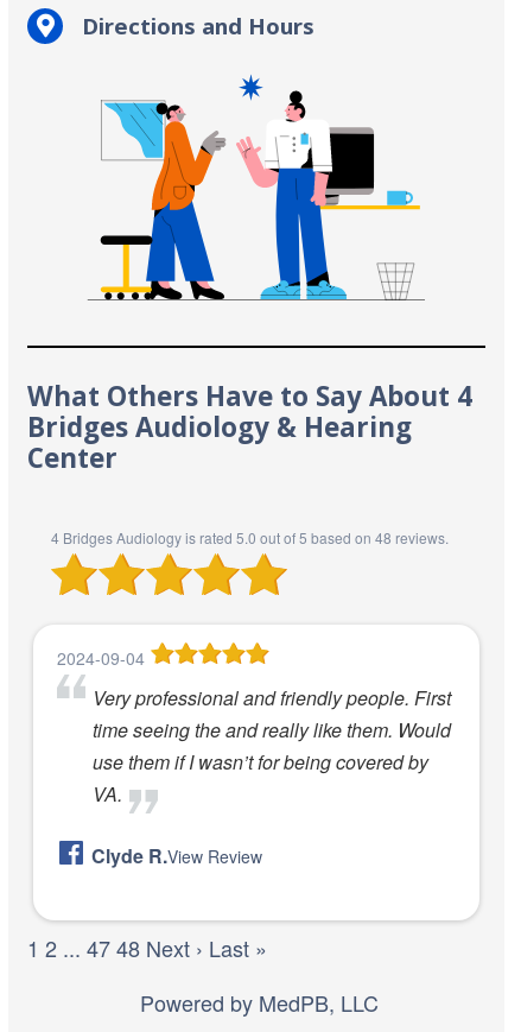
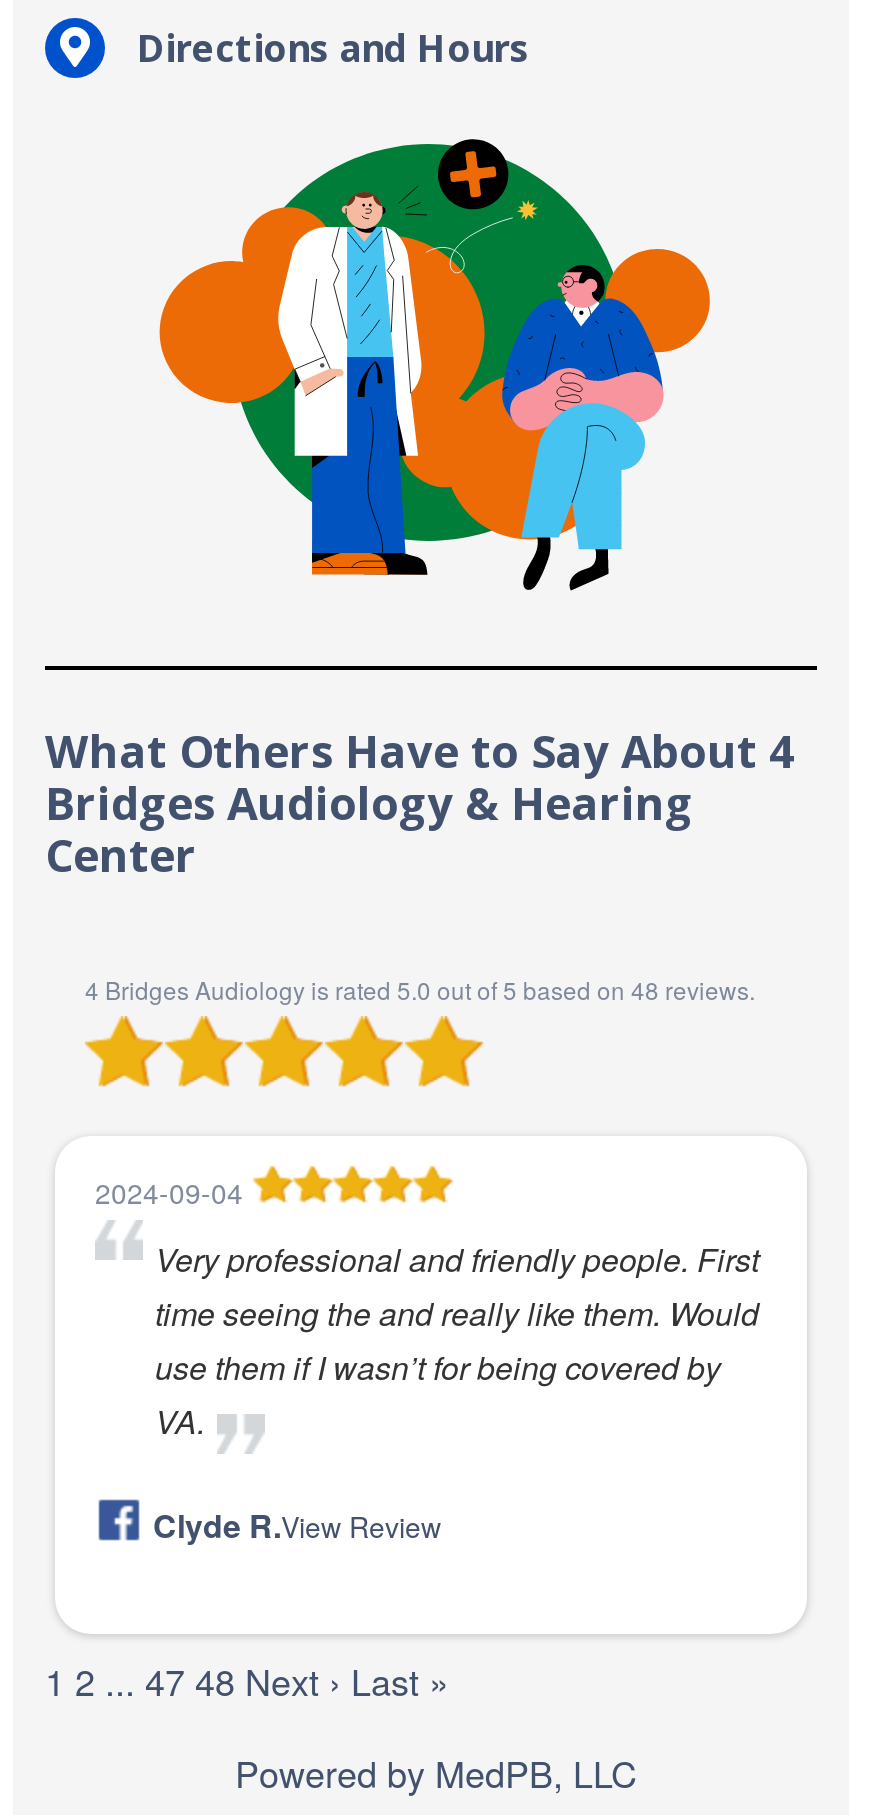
- [image]
+ [image]
